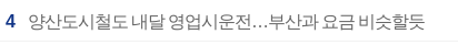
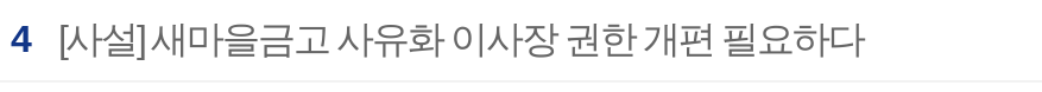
- 양산도시철도 내달 영업시운전…부산과 요금 비슷할듯
+ [사설] 새마을금고 사유화 이사장 권한 개편 필요하다
